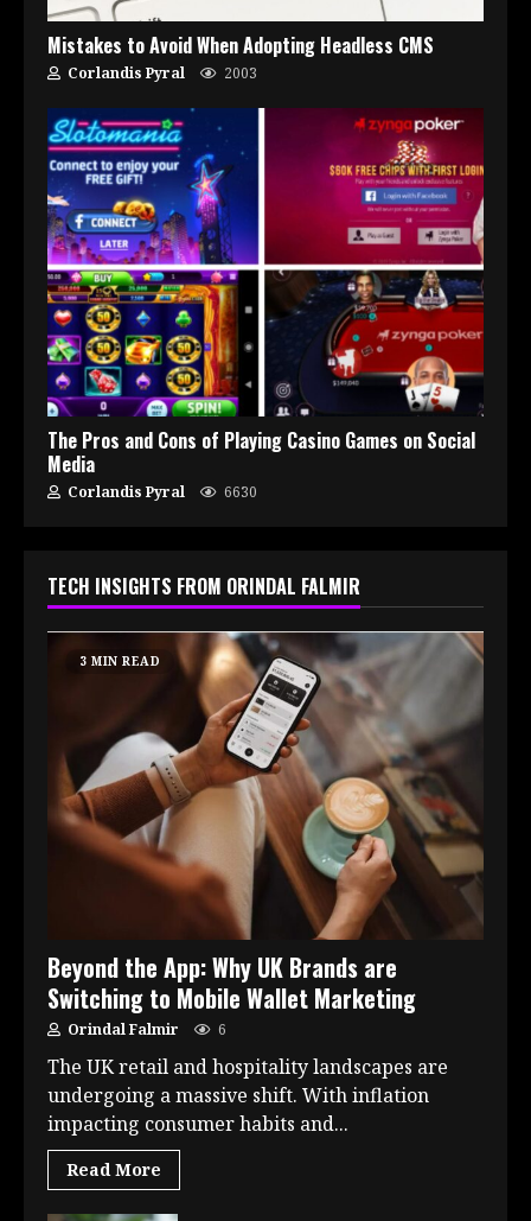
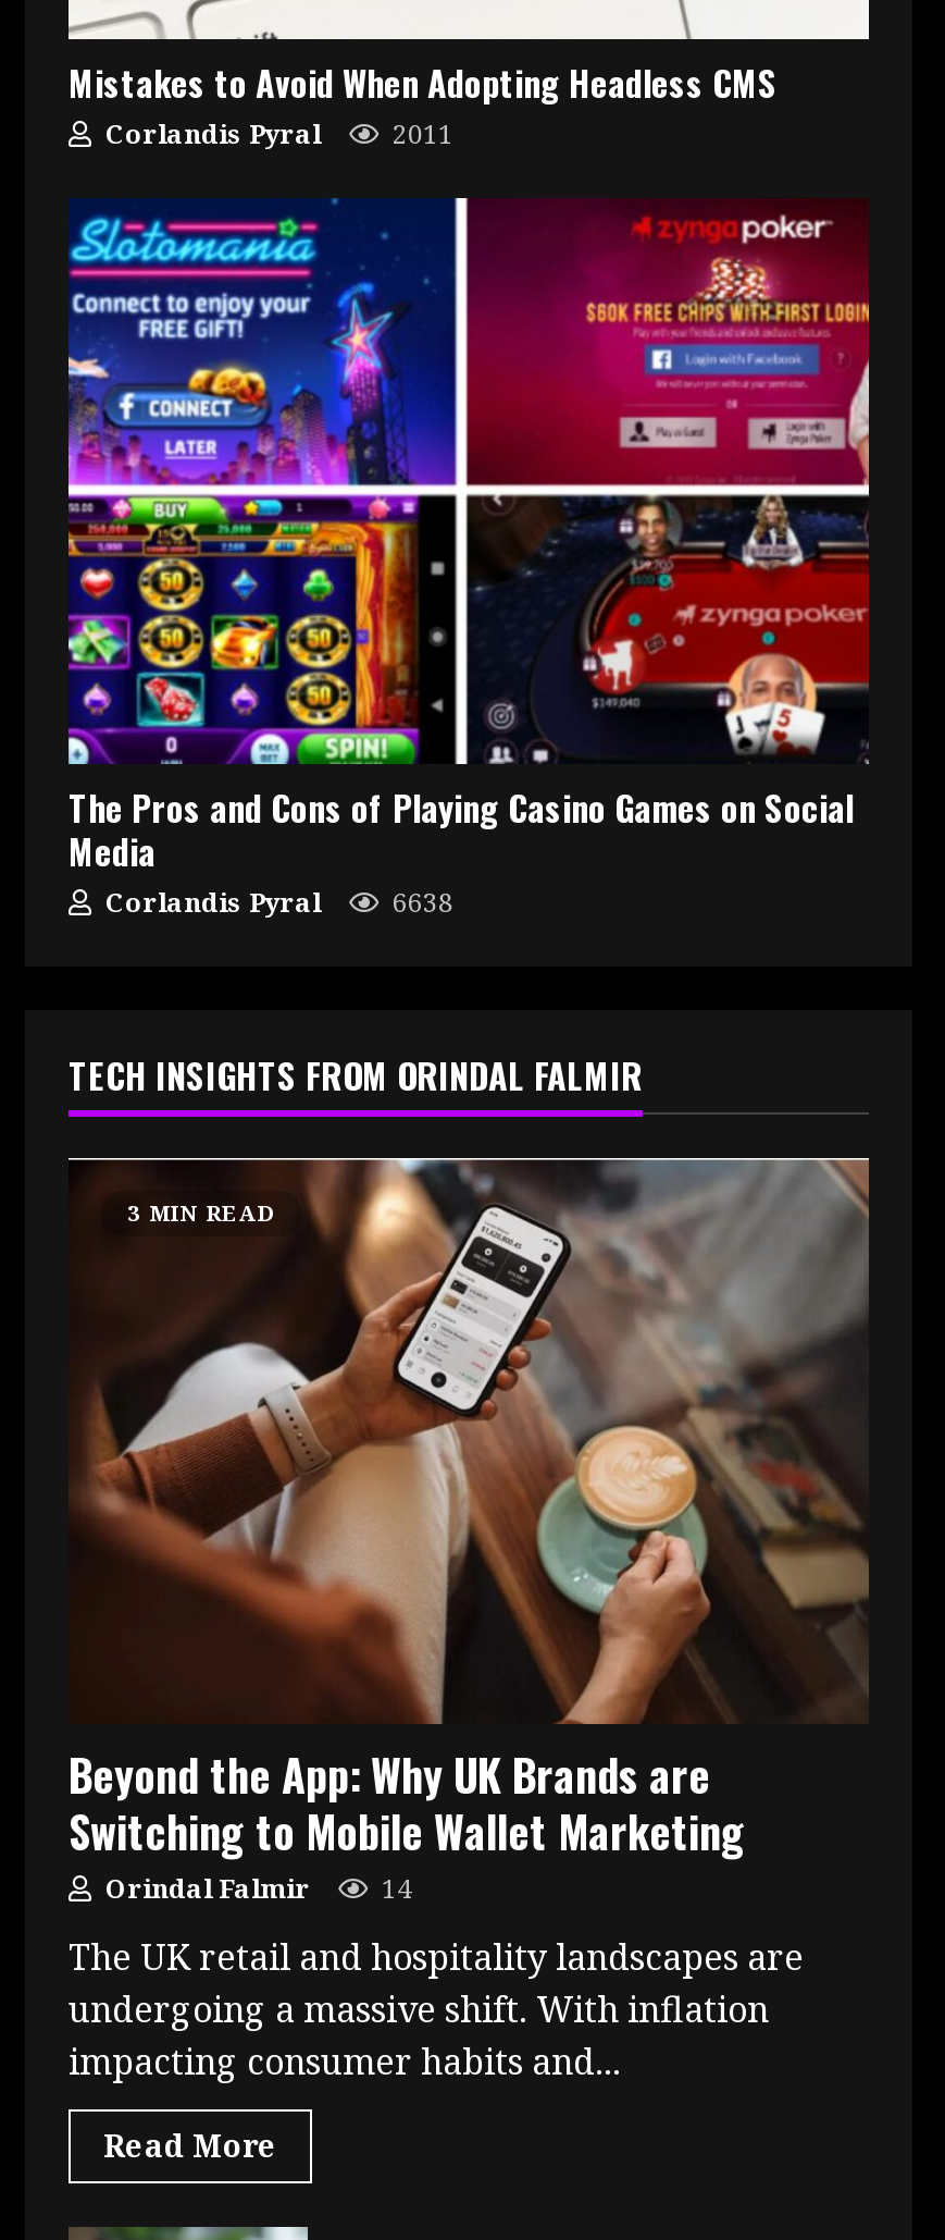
- Corlandis Pyral 2003
+ Corlandis Pyral 2011

- Corlandis Pyral 6630
+ Corlandis Pyral 6638

- Orindal Falmir 6
+ Orindal Falmir 14
